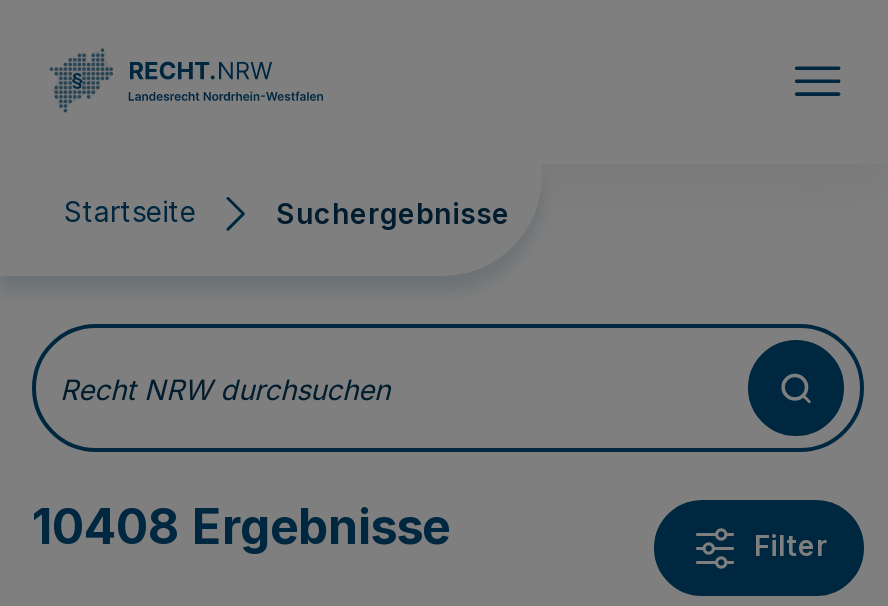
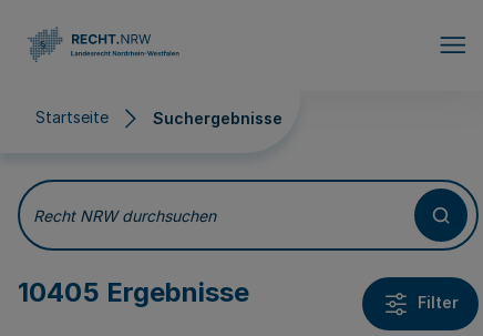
- 10408 Ergebnisse
+ 10405 Ergebnisse
